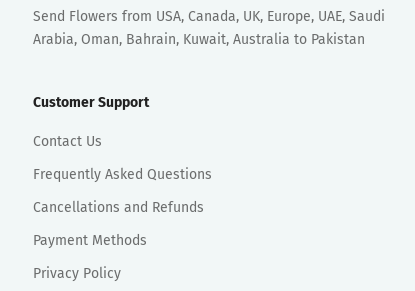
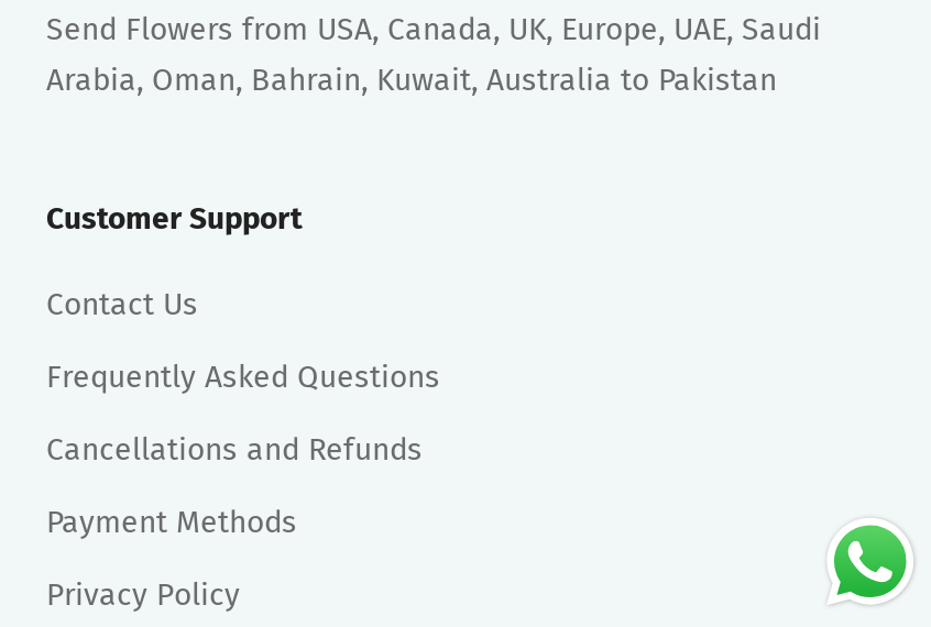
+ [image]
